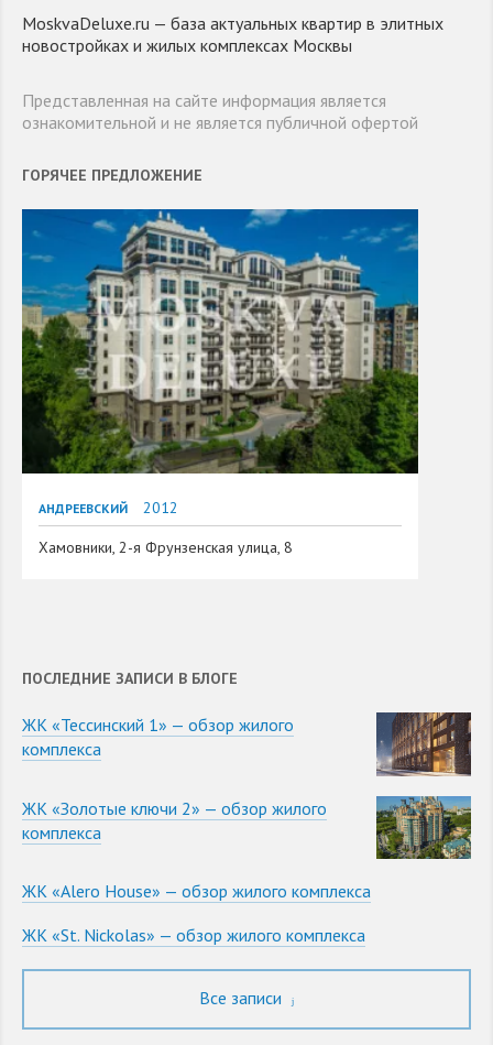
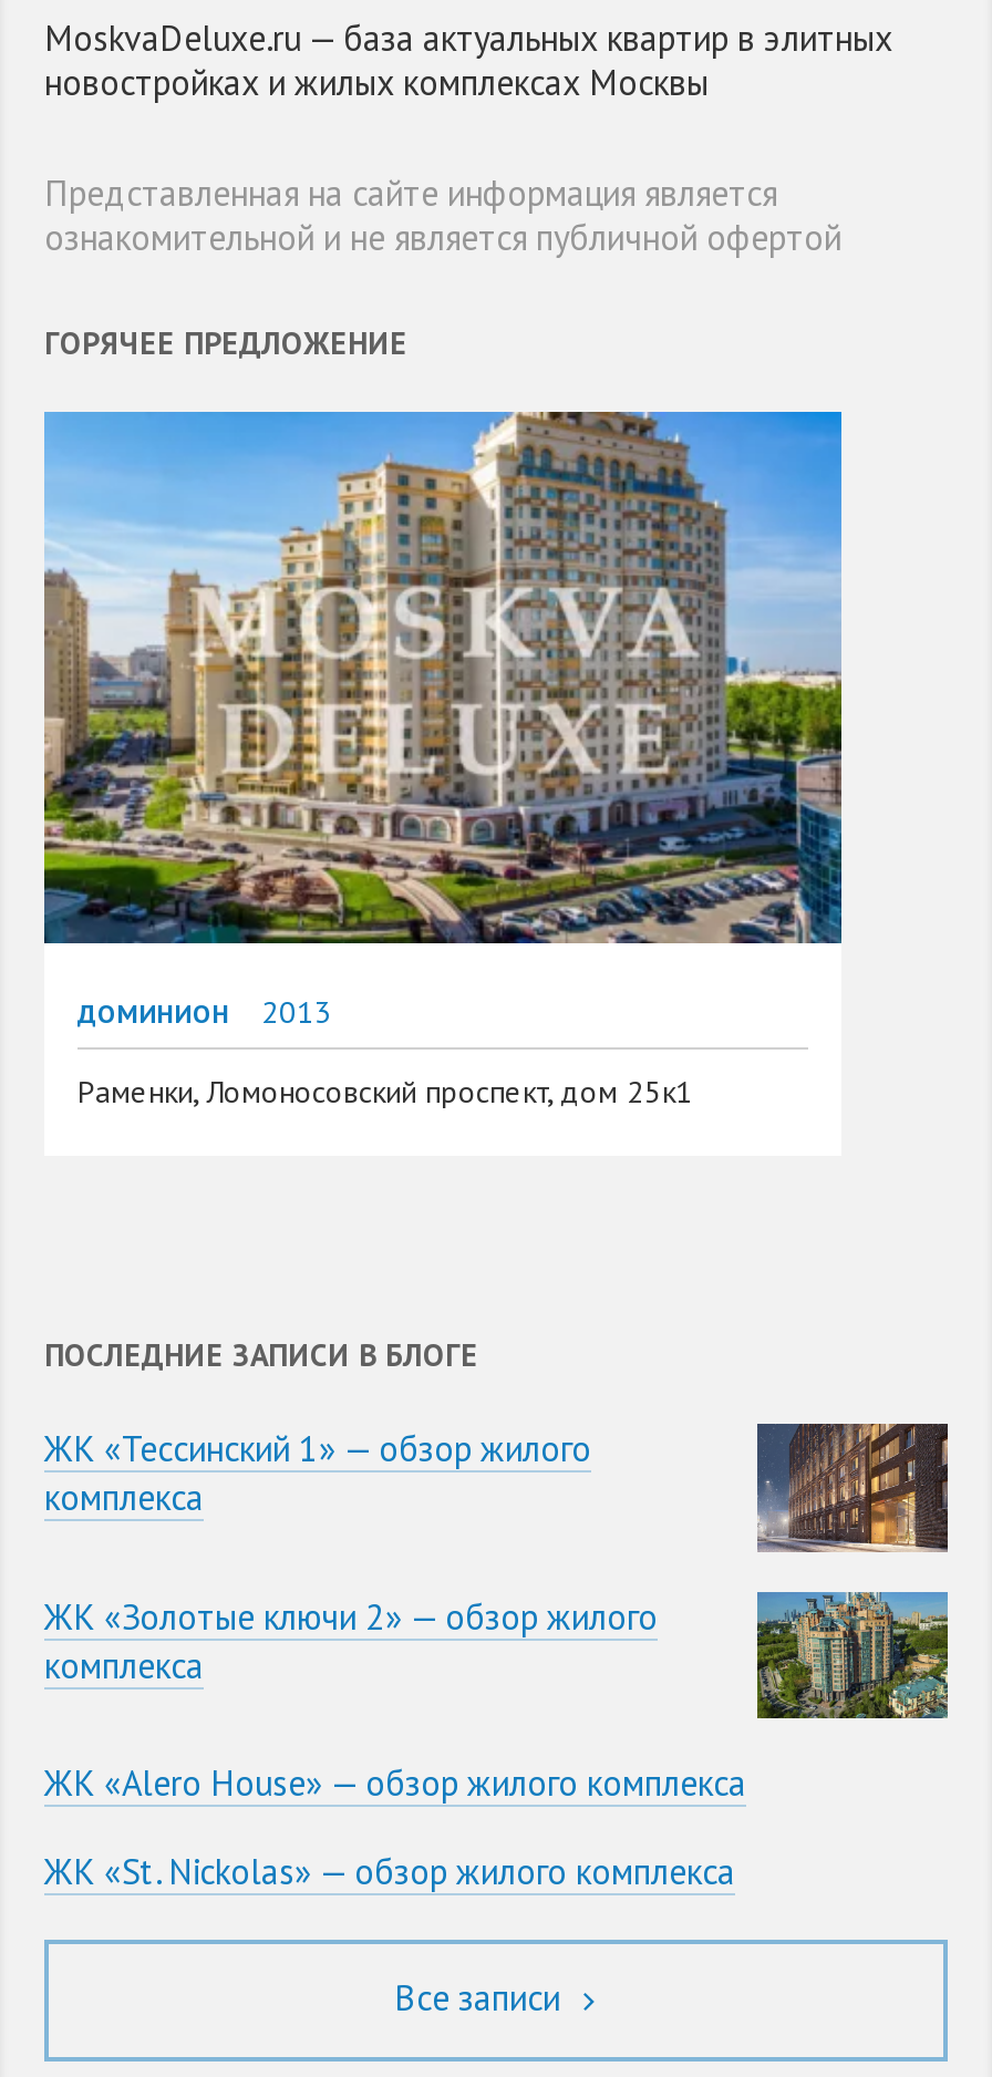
- [image]
- АНДРЕЕВСКИЙ
- 2012
+ [image]
+ ДОМИНИОН
+ 2013

- Хамовники, 2-я Фрунзенская улица, 8
+ Раменки, Ломоносовский проспект, дом 25к1
